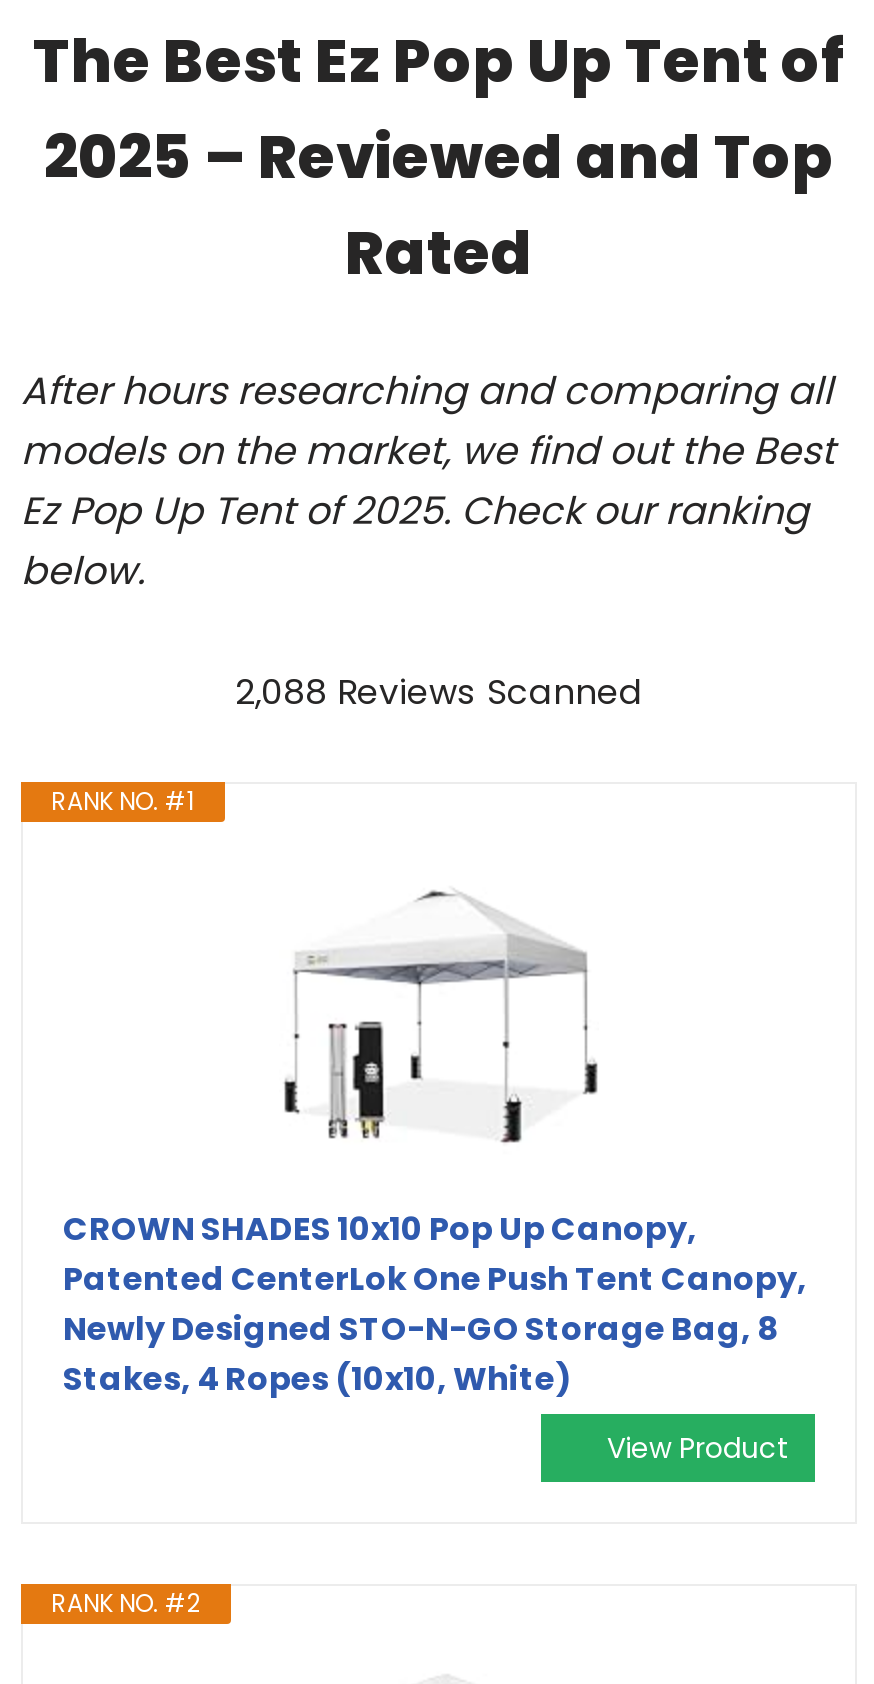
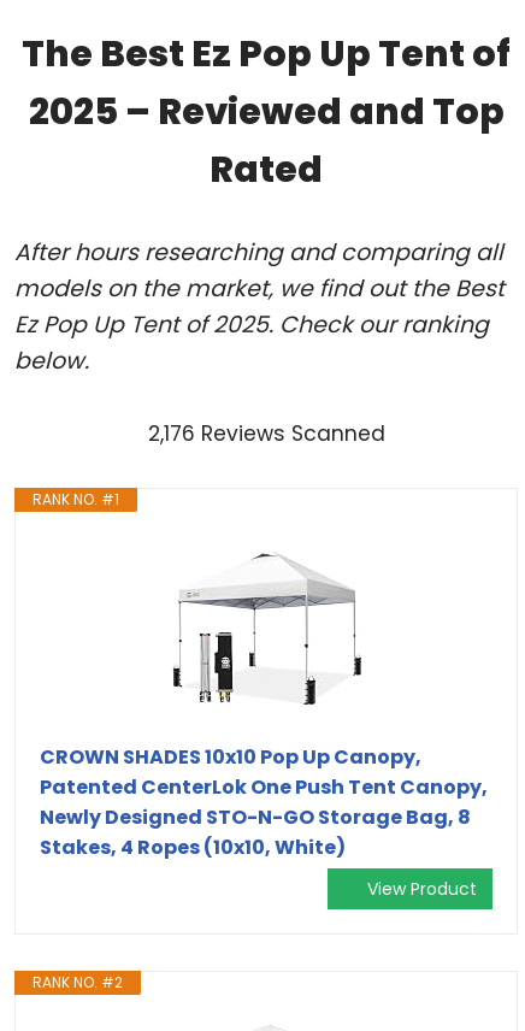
- 2,088 Reviews Scanned
+ 2,176 Reviews Scanned
